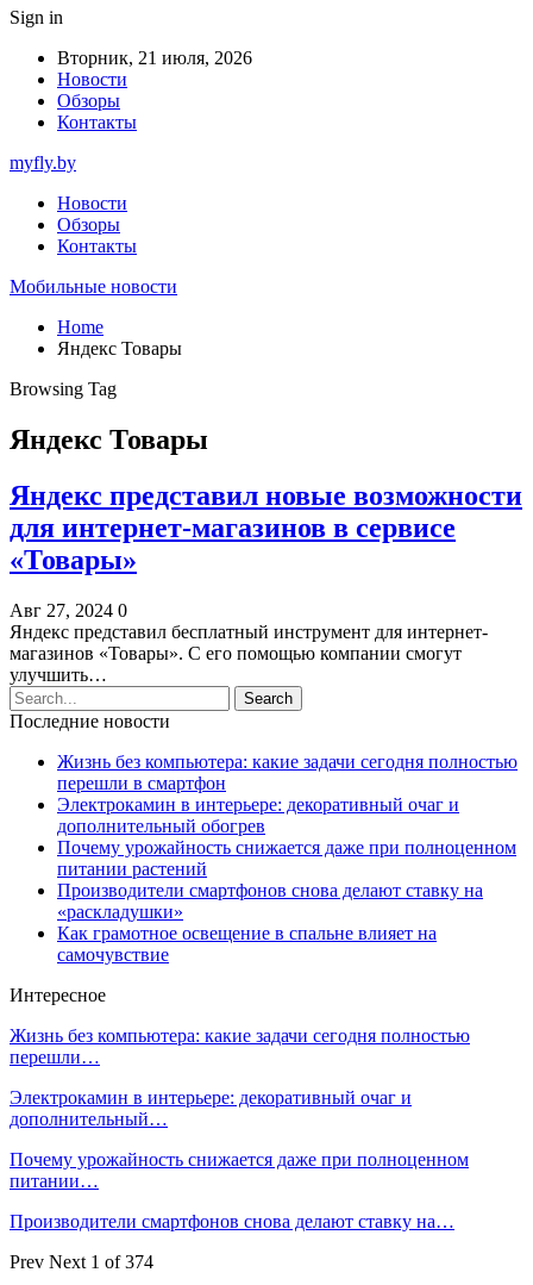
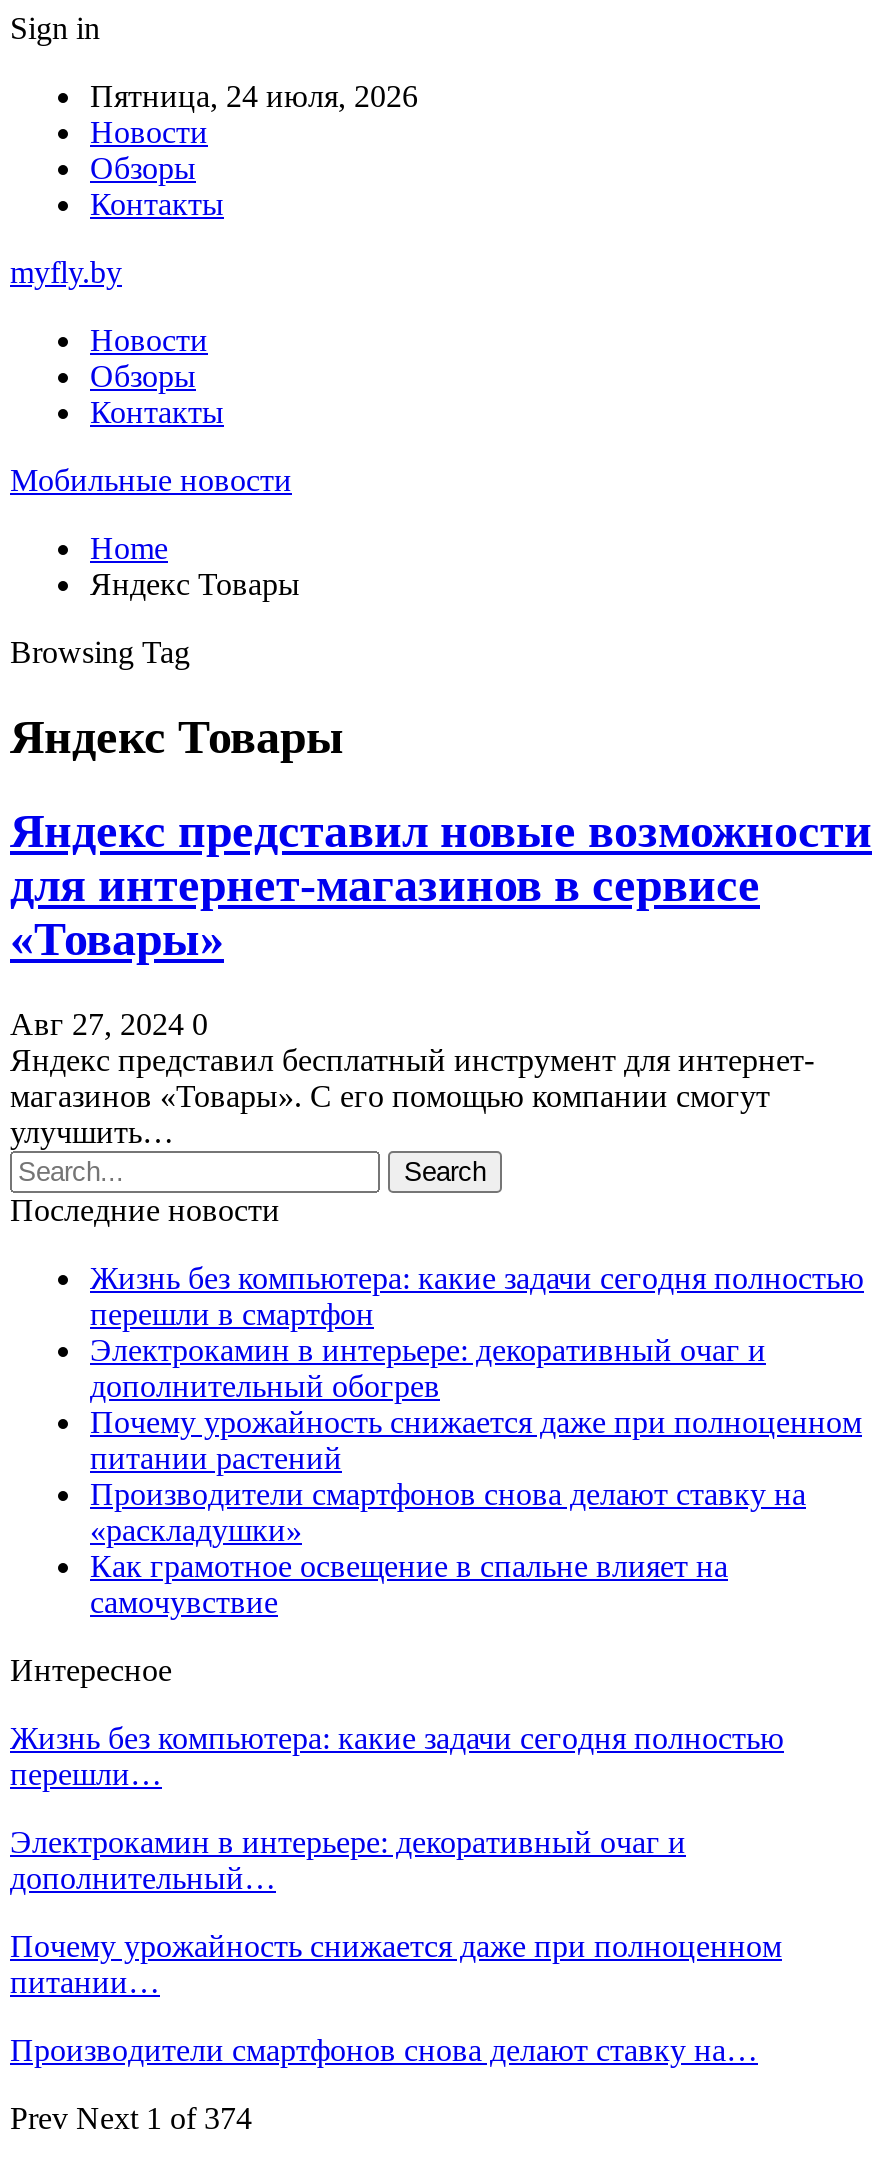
- Вторник, 21 июля, 2026
+ Пятница, 24 июля, 2026
